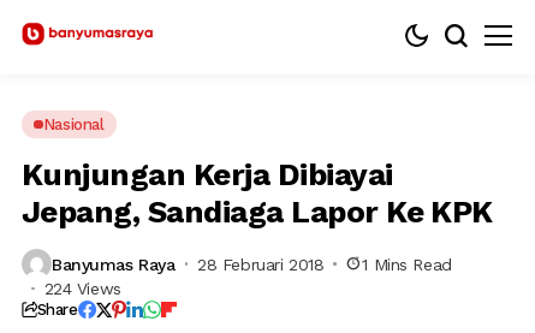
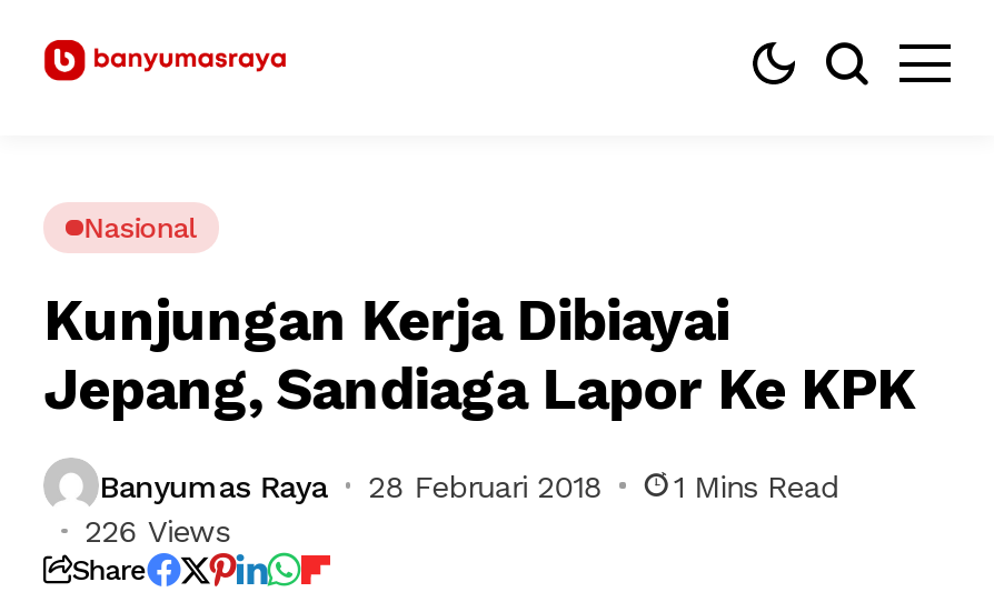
- 224 Views
+ 226 Views
